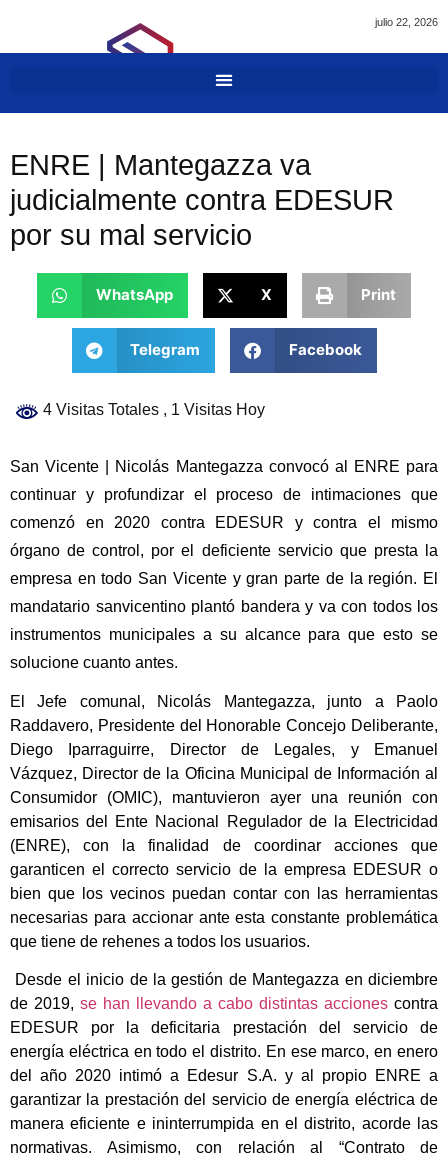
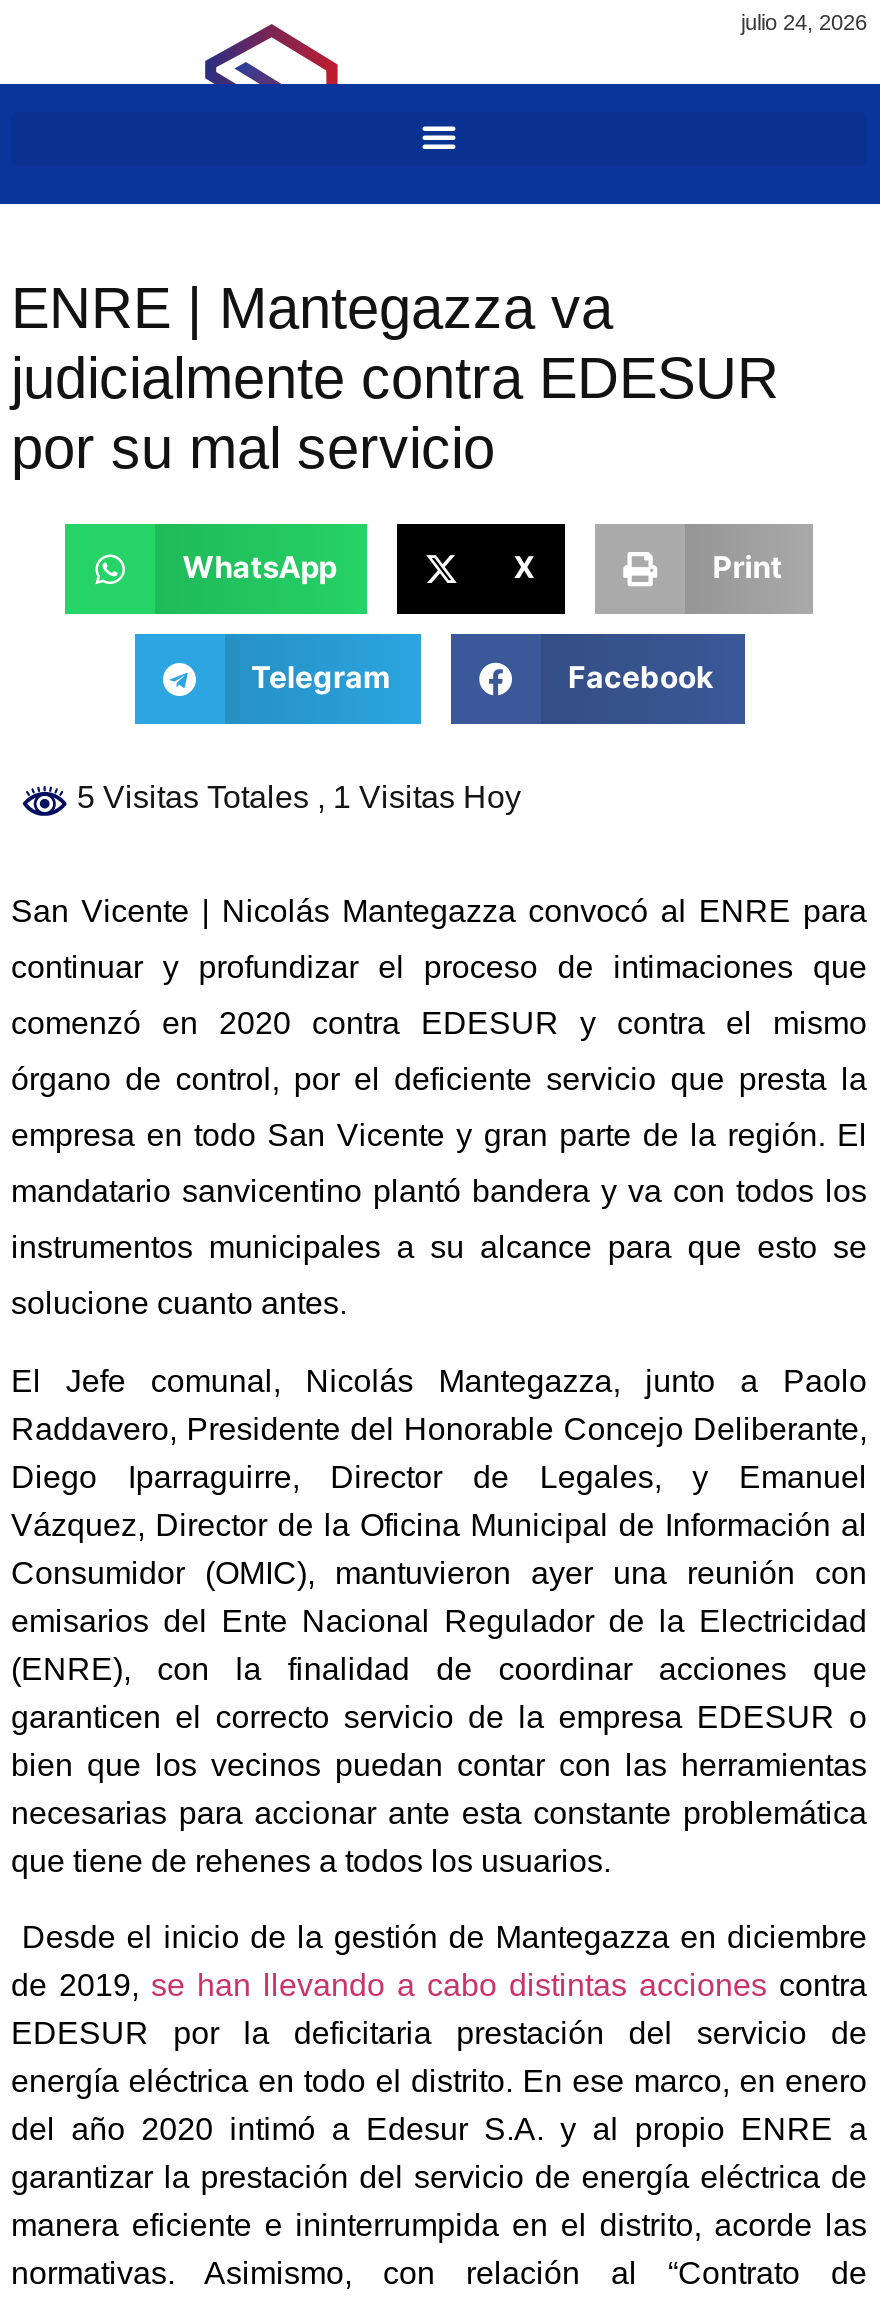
- julio 22, 2026
+ julio 24, 2026

- 4 Visitas Totales, 1 Visitas Hoy
+ 5 Visitas Totales, 1 Visitas Hoy
